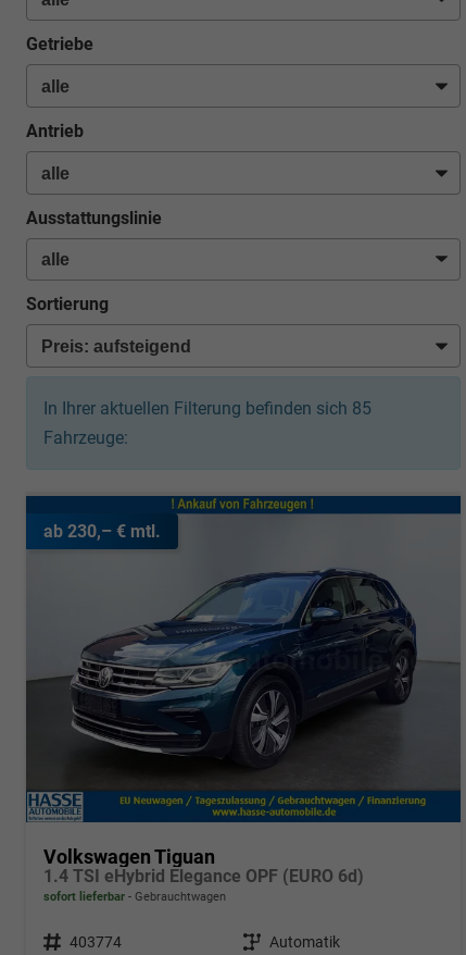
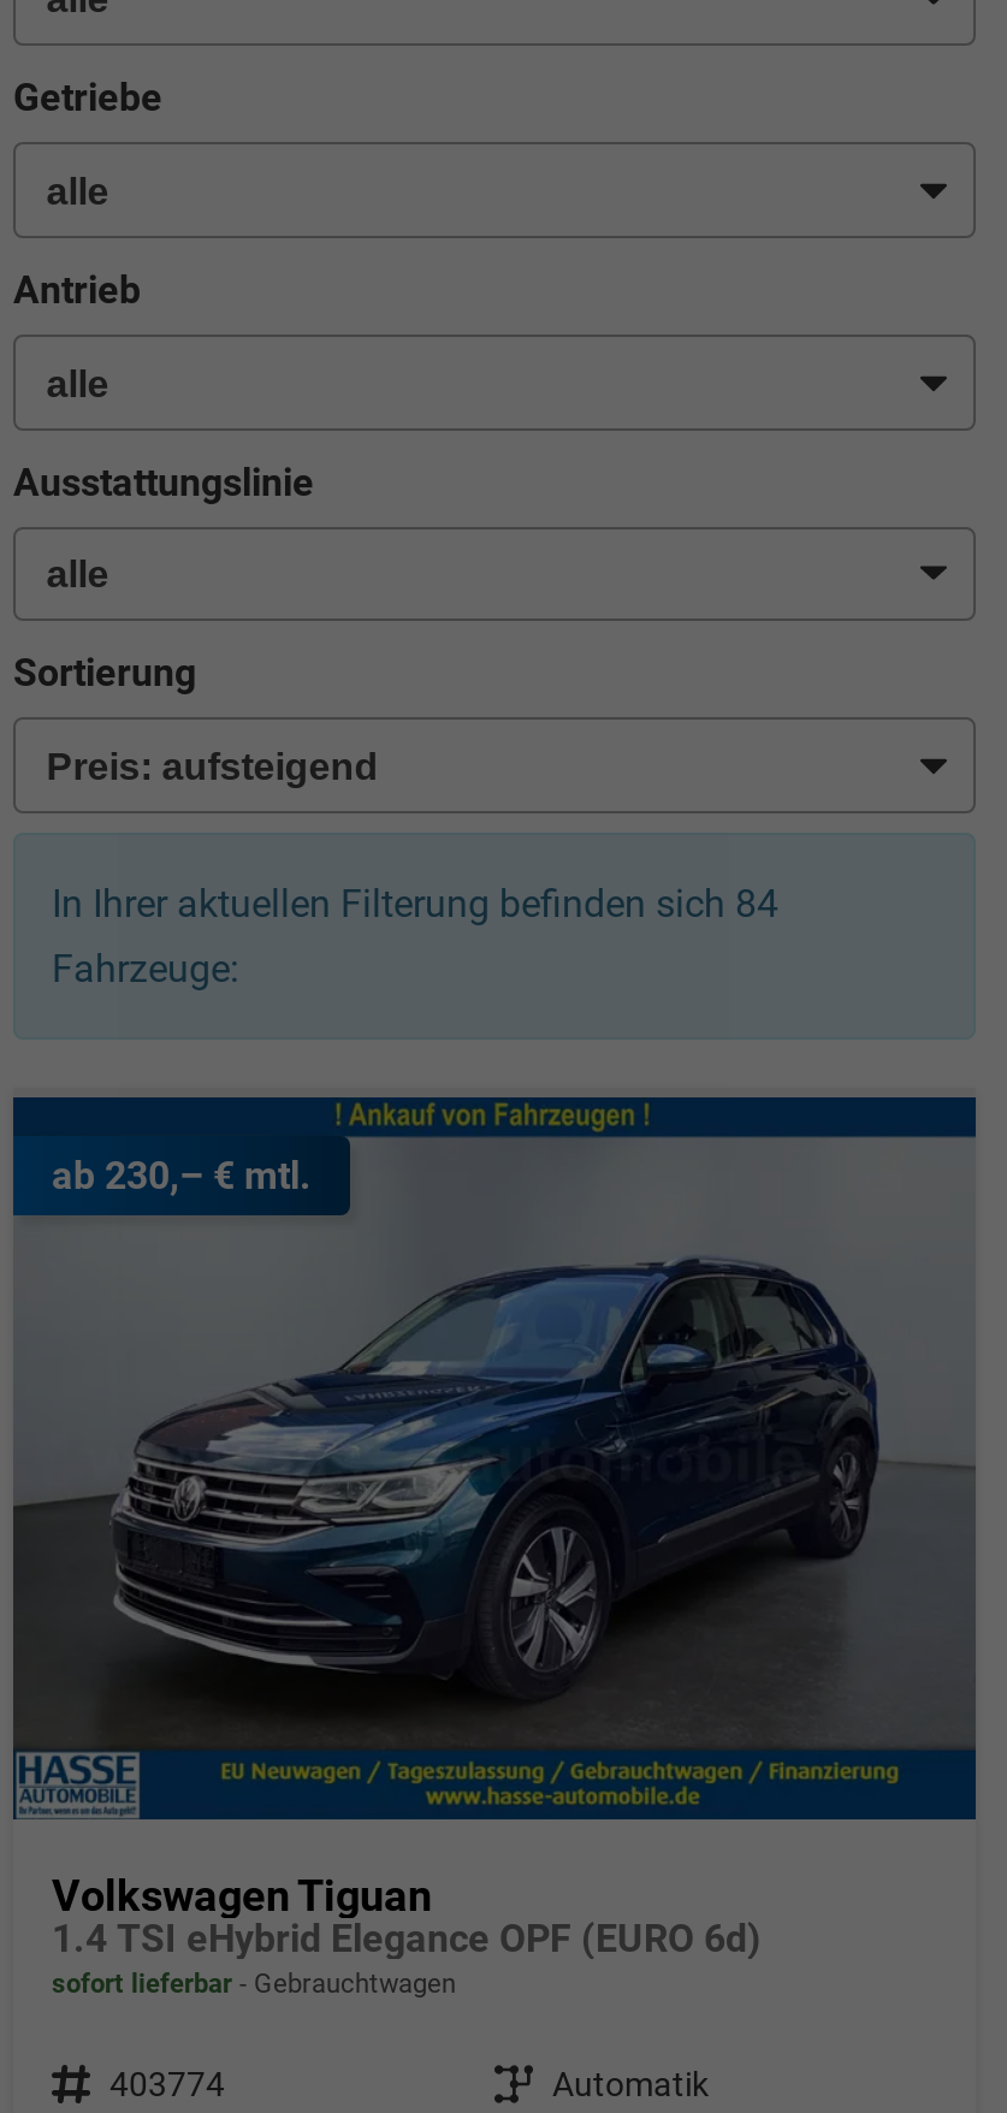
- In Ihrer aktuellen Filterung befinden sich 85
+ In Ihrer aktuellen Filterung befinden sich 84
